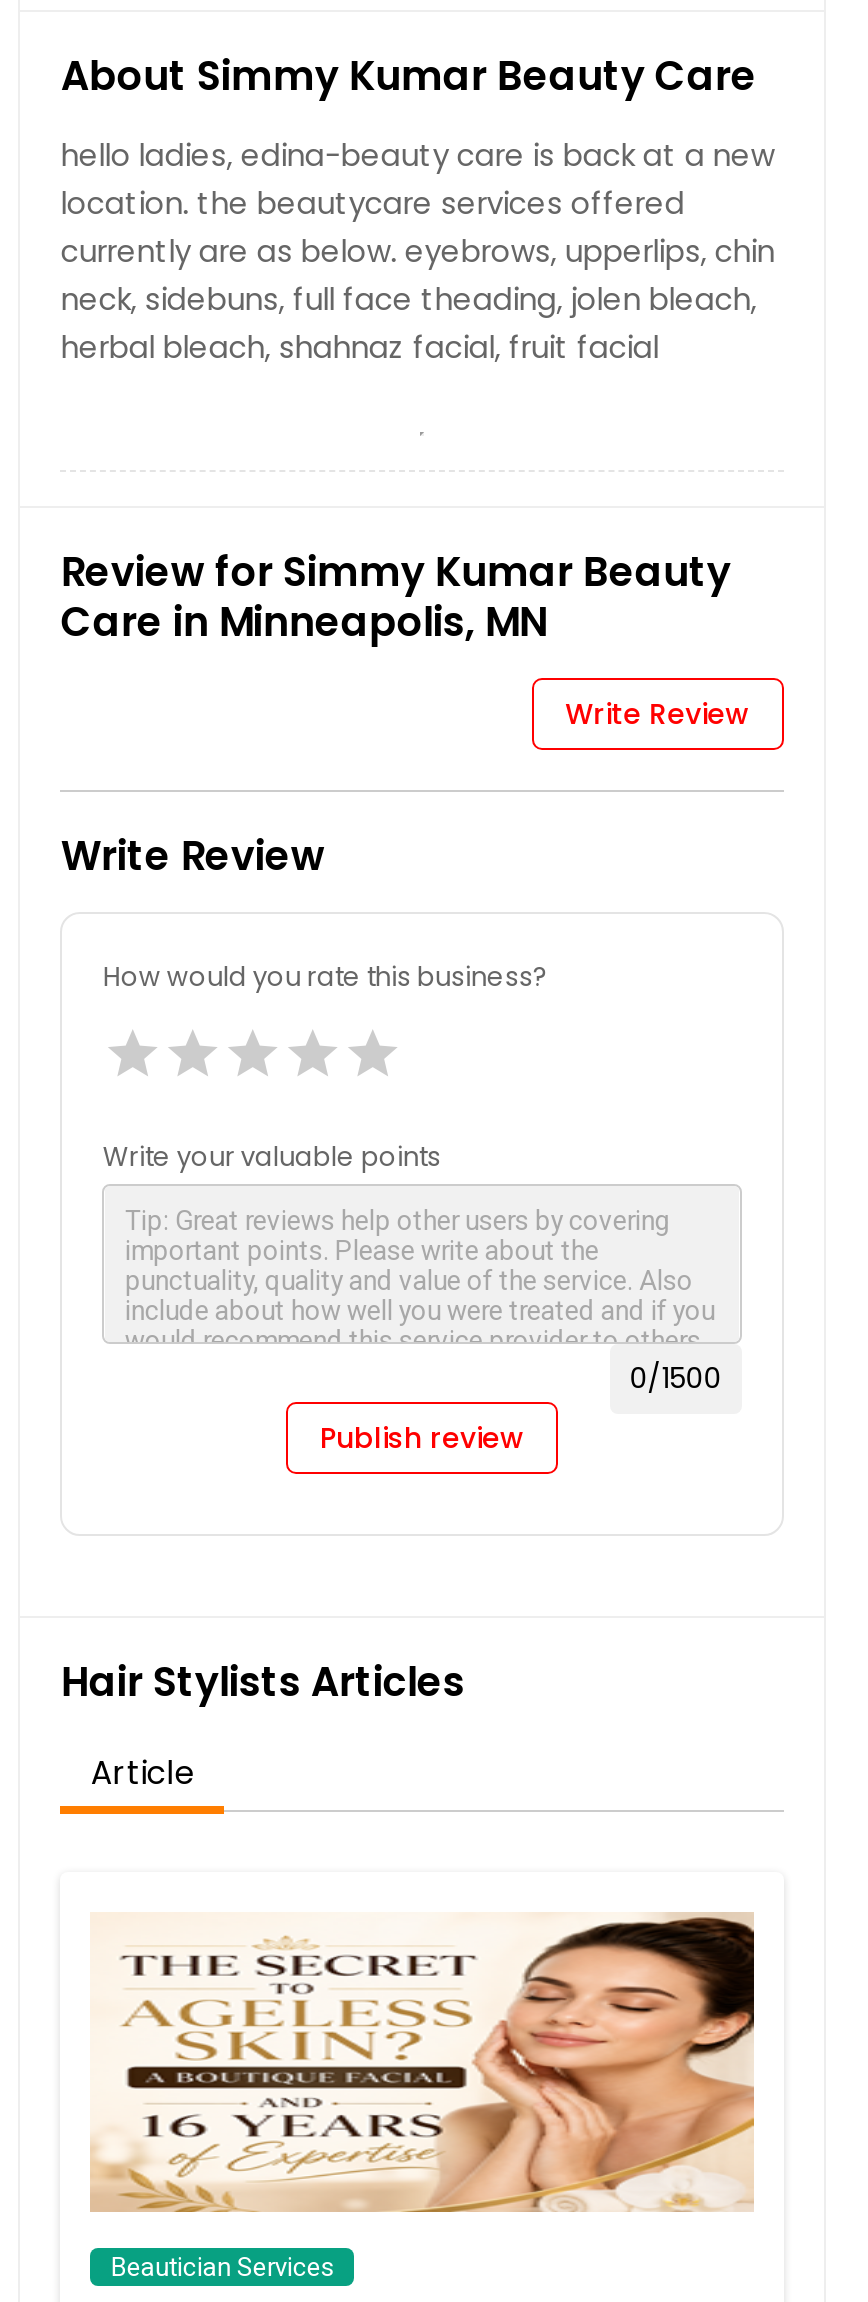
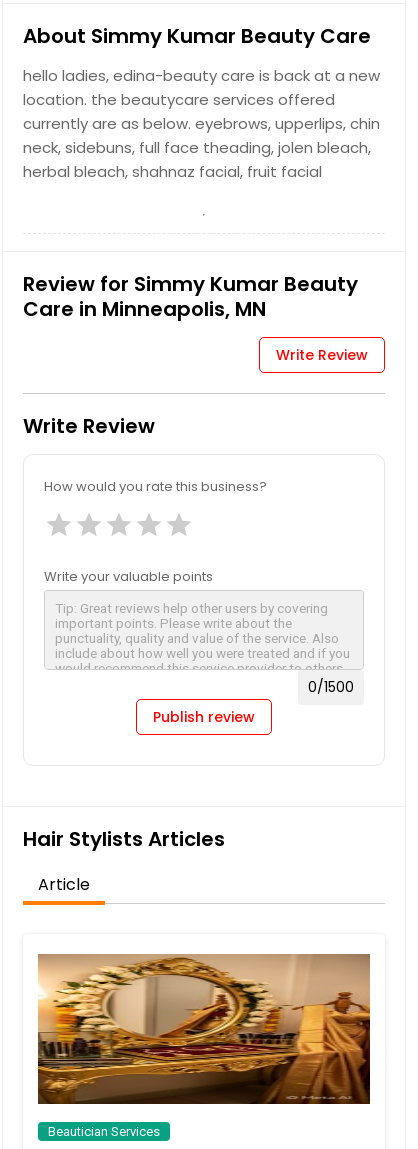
- [image]
+ [image]
